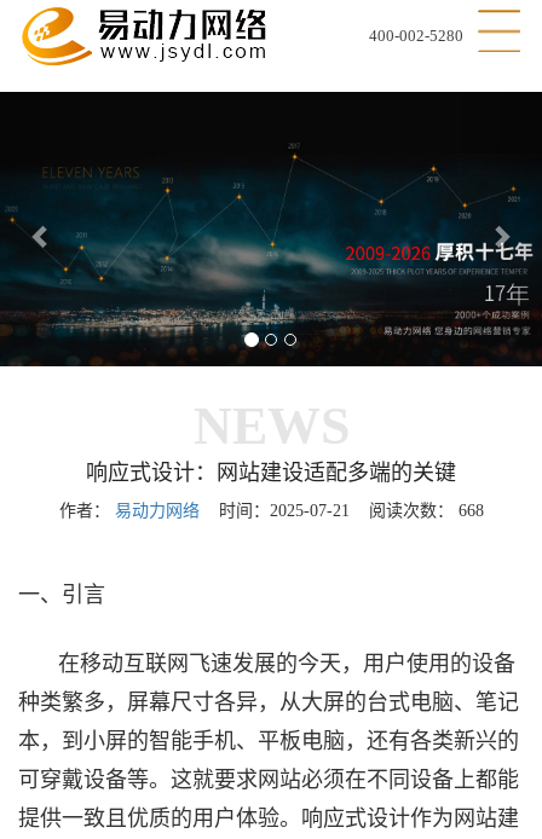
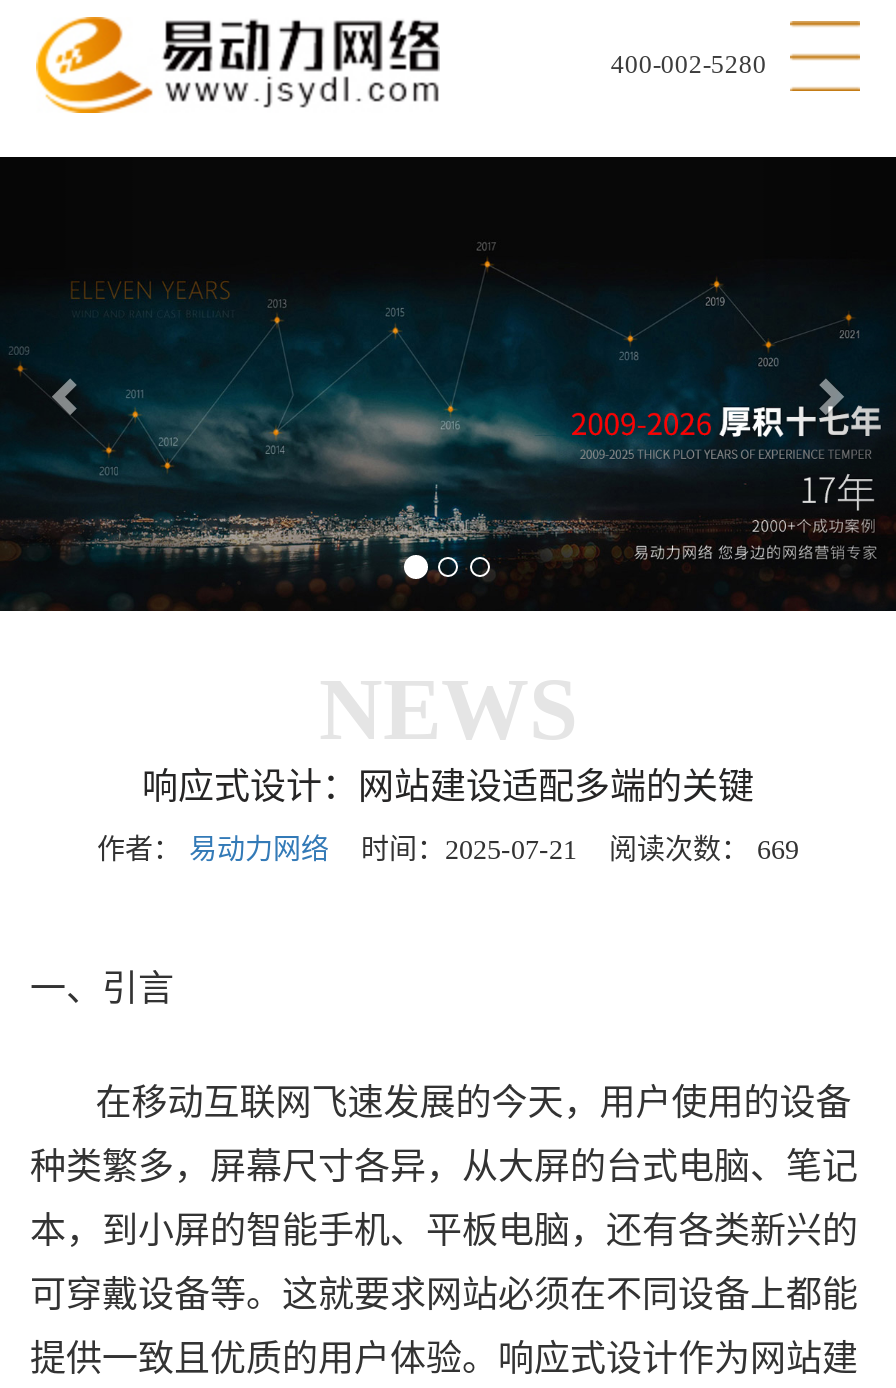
- 作者：易动力网络时间：2025-07-21 阅读次数：668
+ 作者：易动力网络时间：2025-07-21 阅读次数：669
